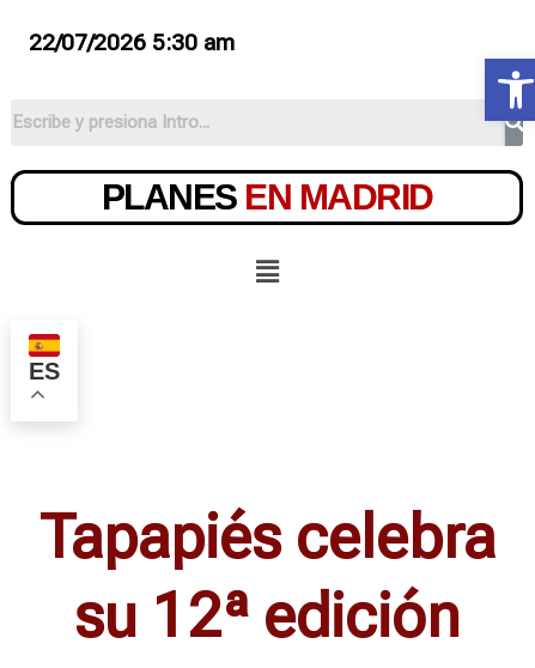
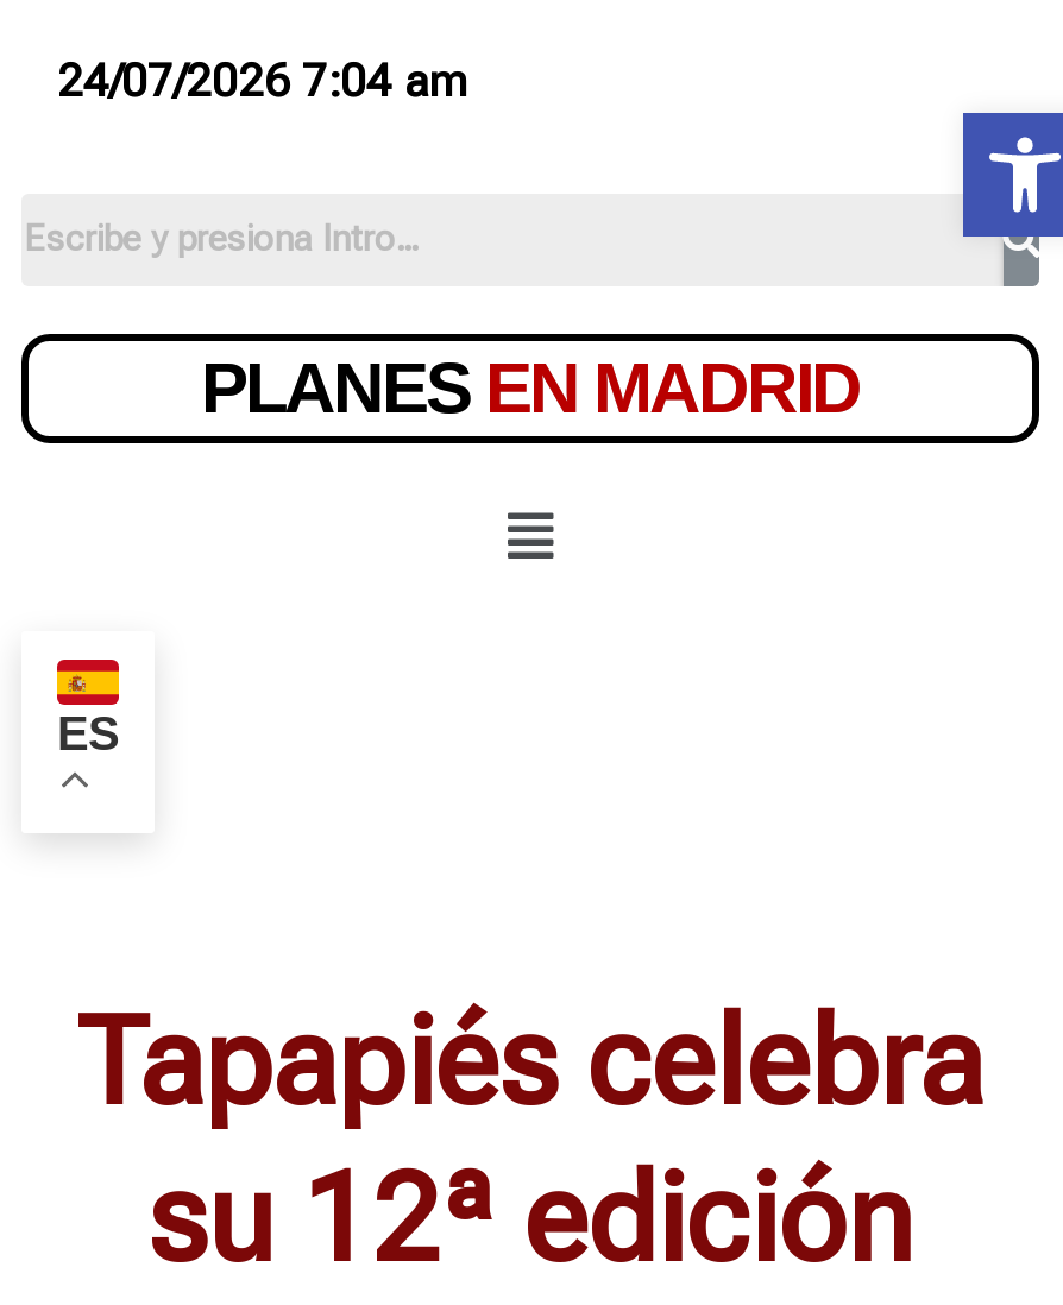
- 22/07/2026 5:30 am
+ 24/07/2026 7:04 am
